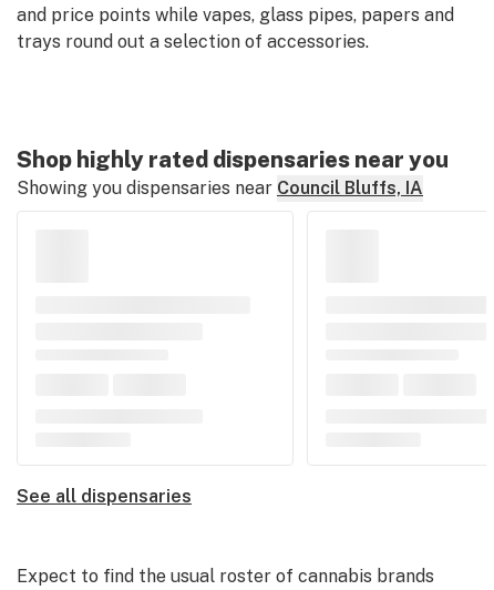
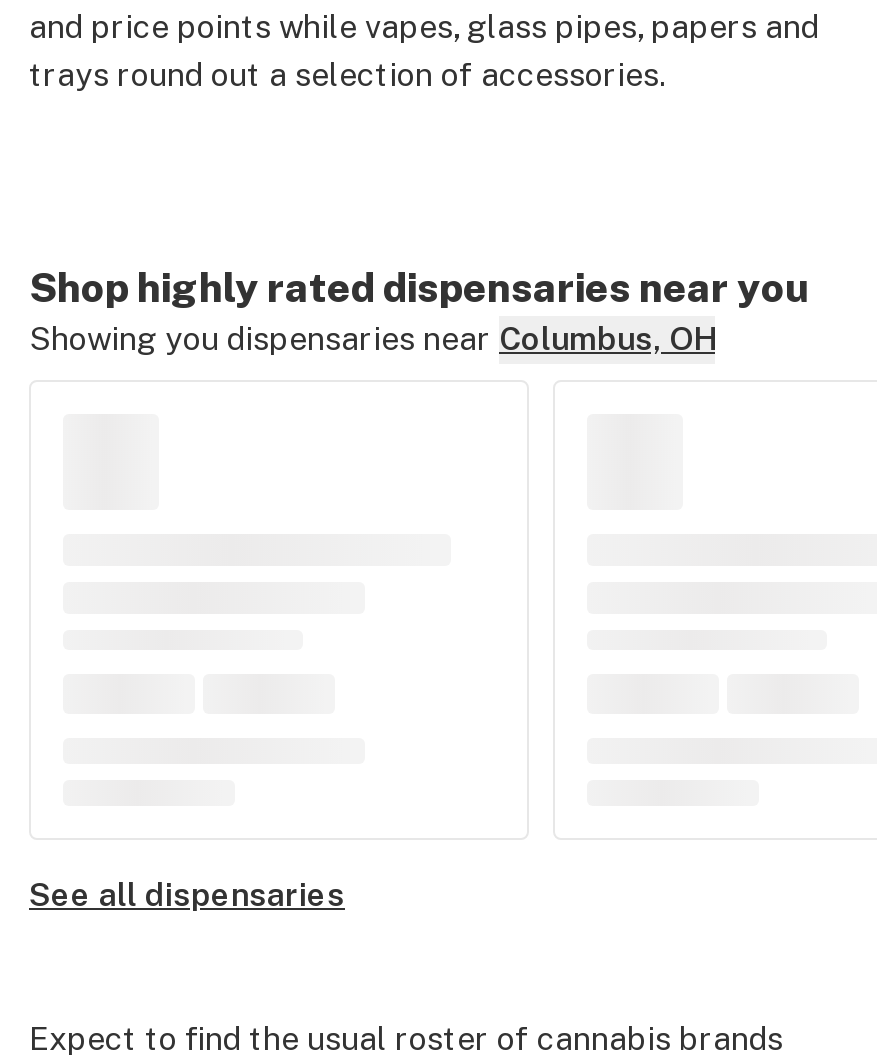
- Showing you dispensaries near Council Bluffs, IA
+ Showing you dispensaries near Columbus, OH
